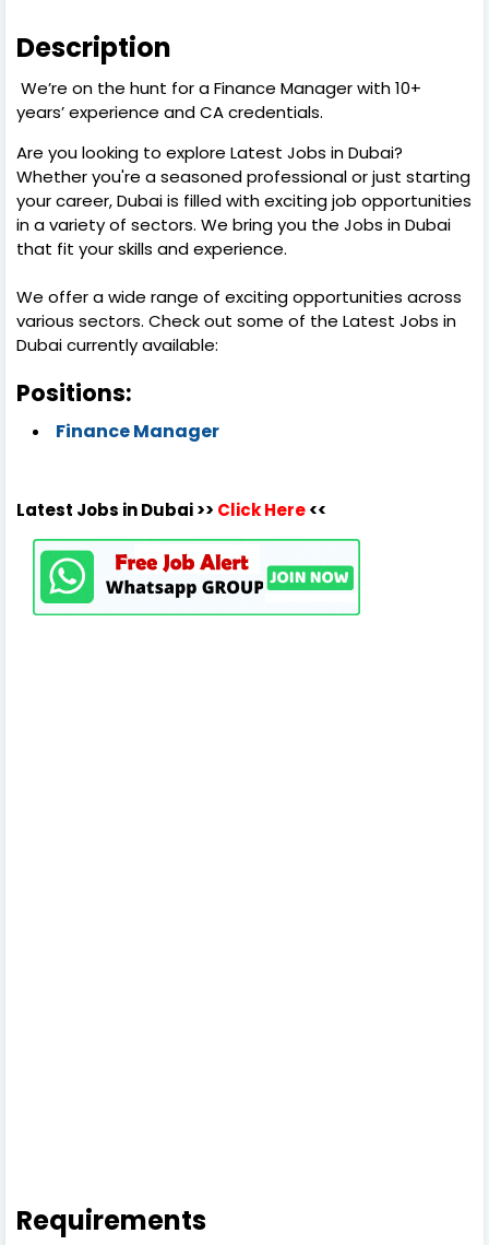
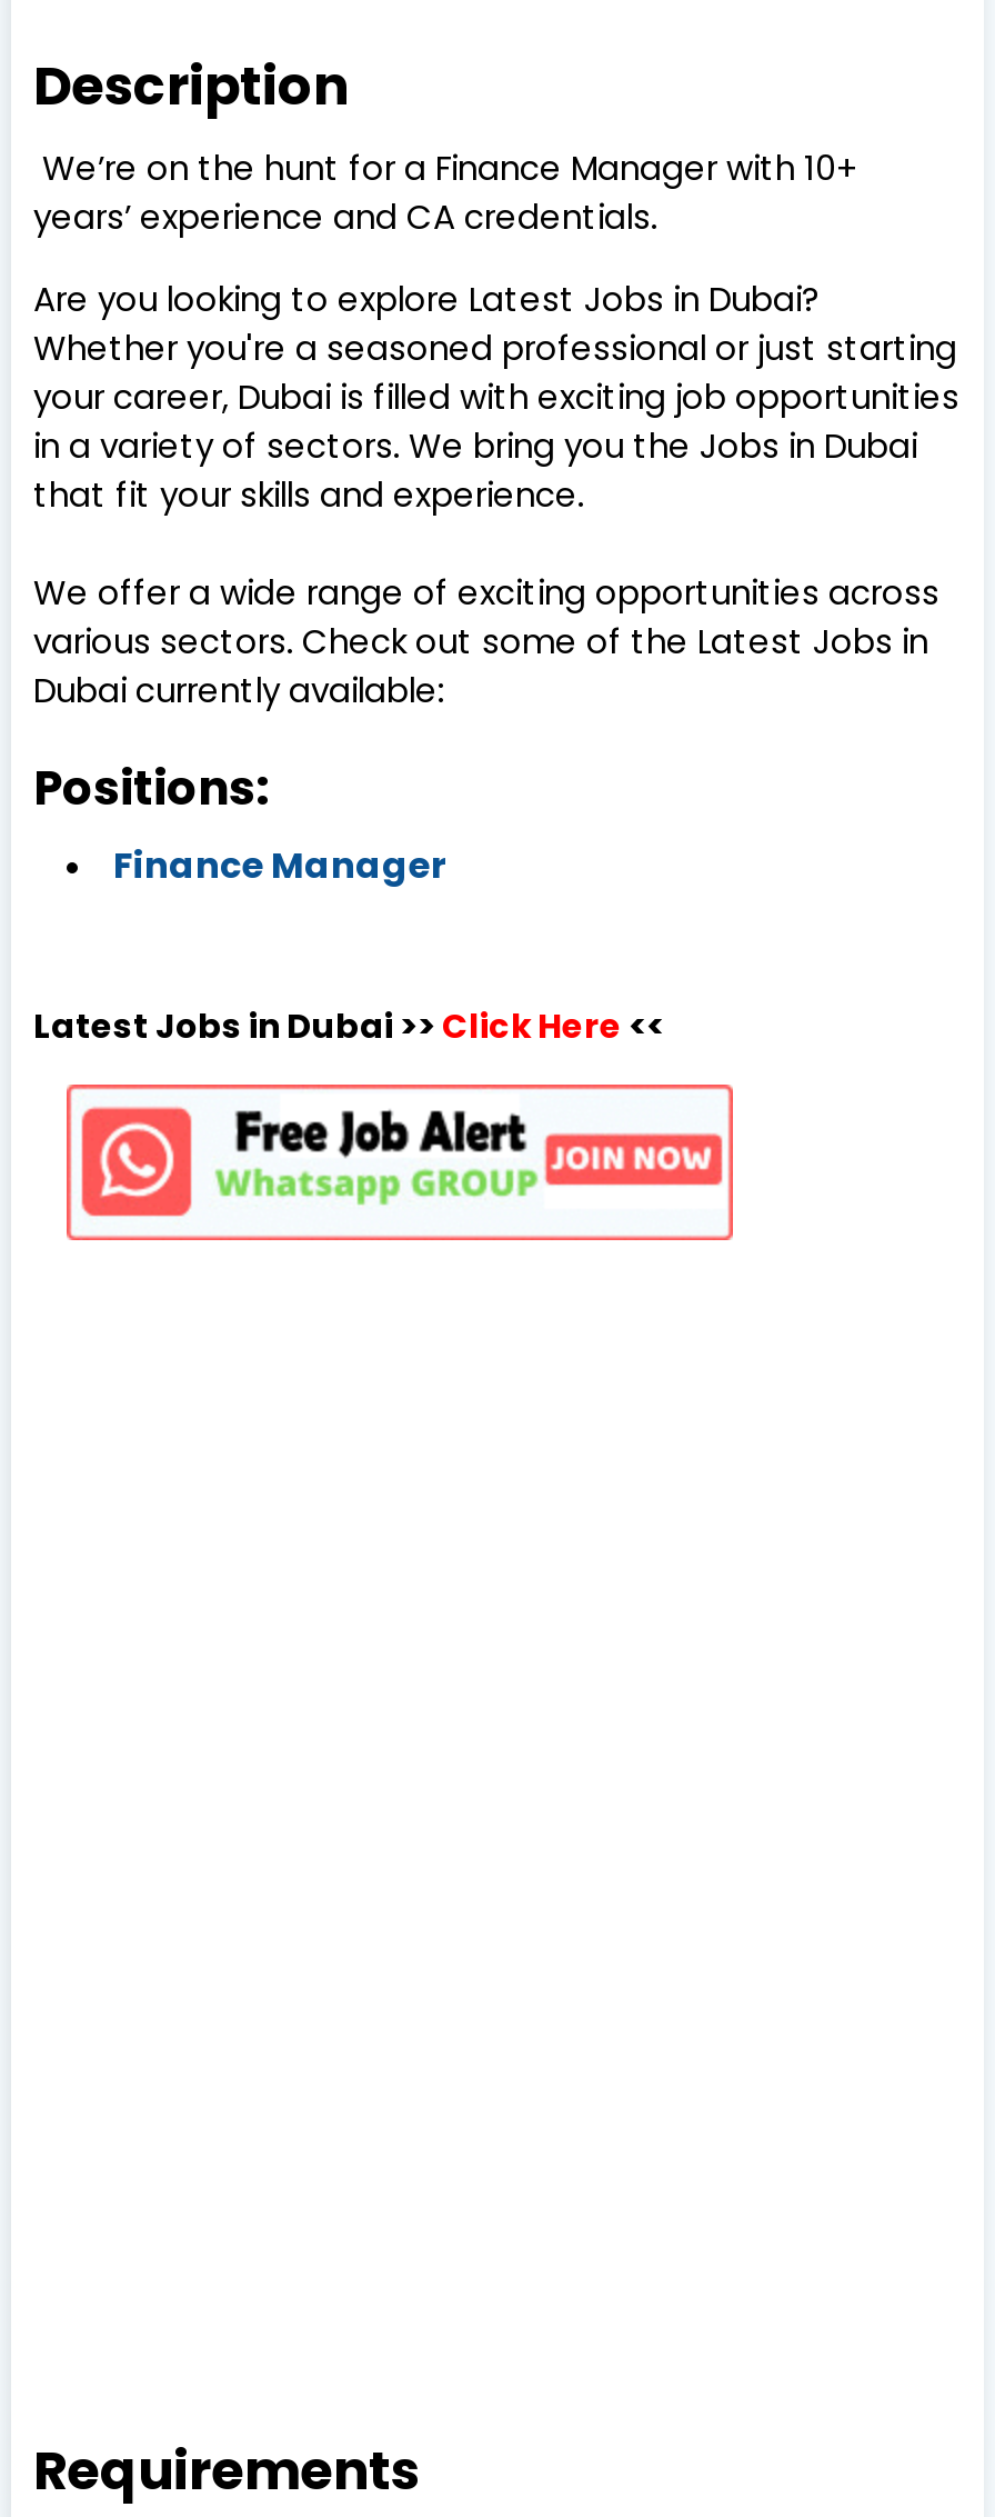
- [image]
+ [image]
